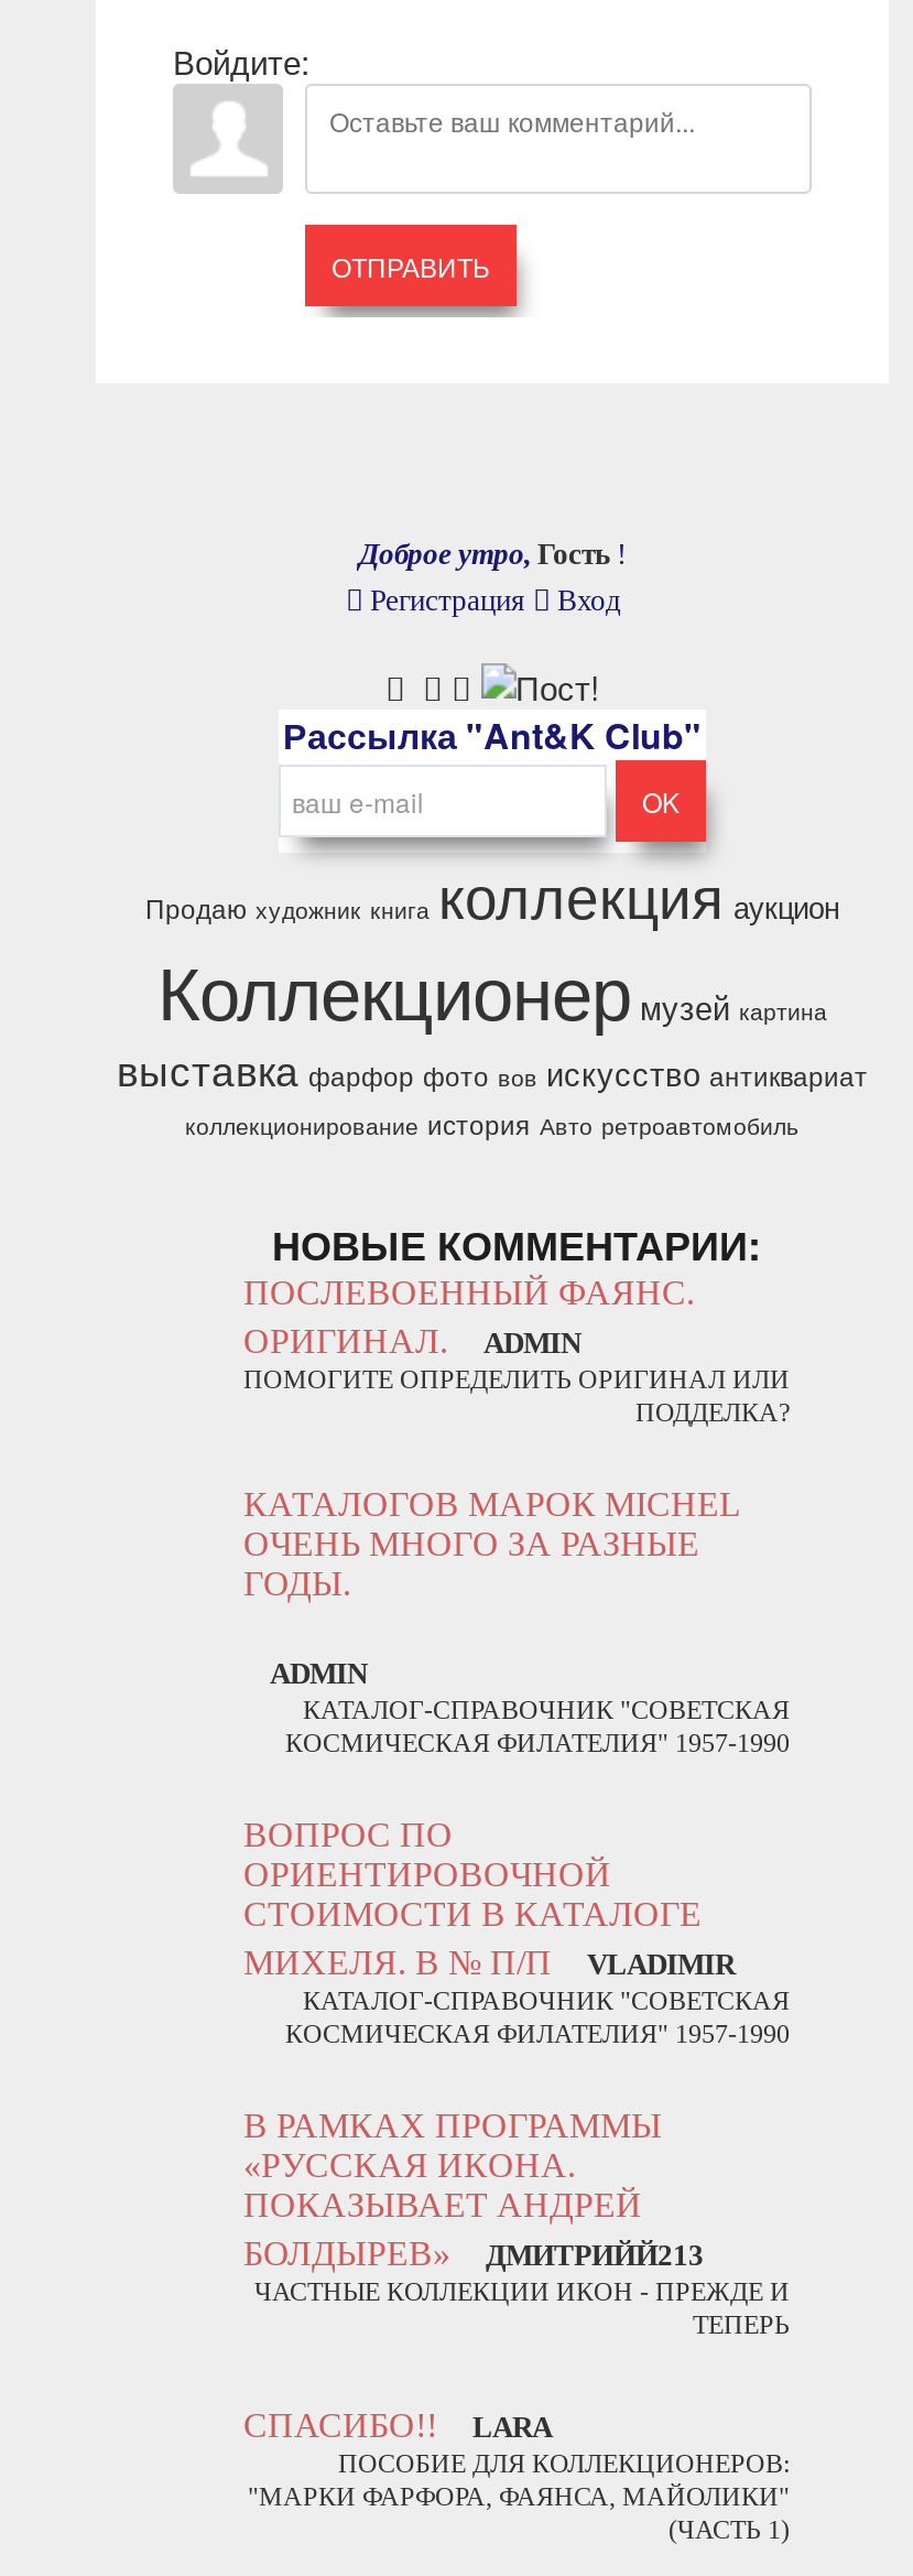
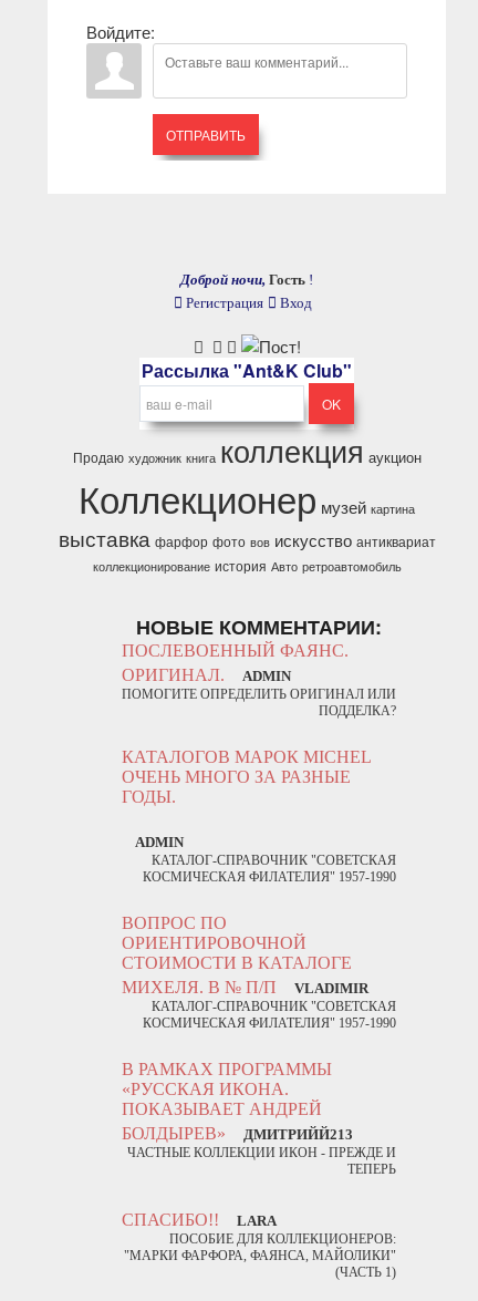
- Доброе утро, Гость !
+ Доброй ночи, Гость !
